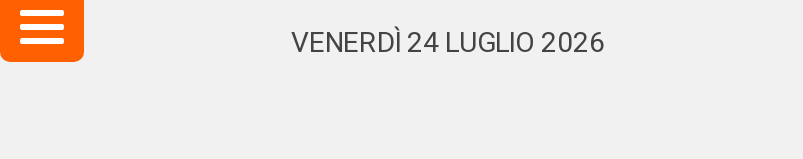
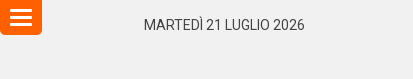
- VENERDÌ 24 LUGLIO 2026
+ MARTEDÌ 21 LUGLIO 2026
